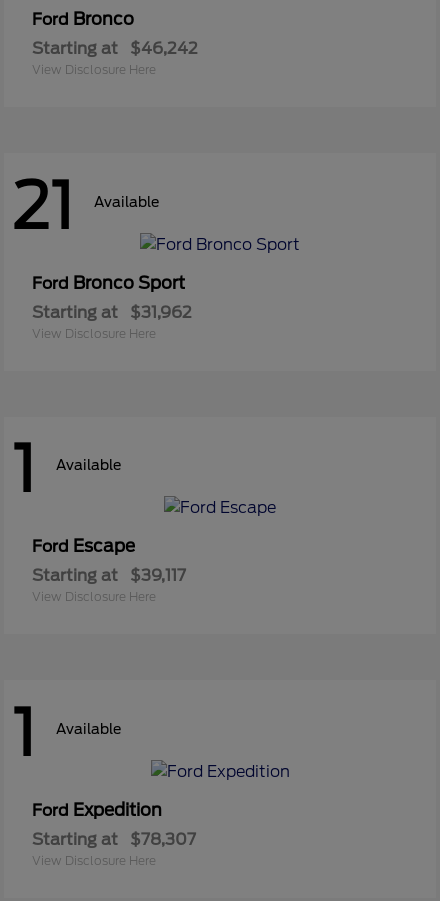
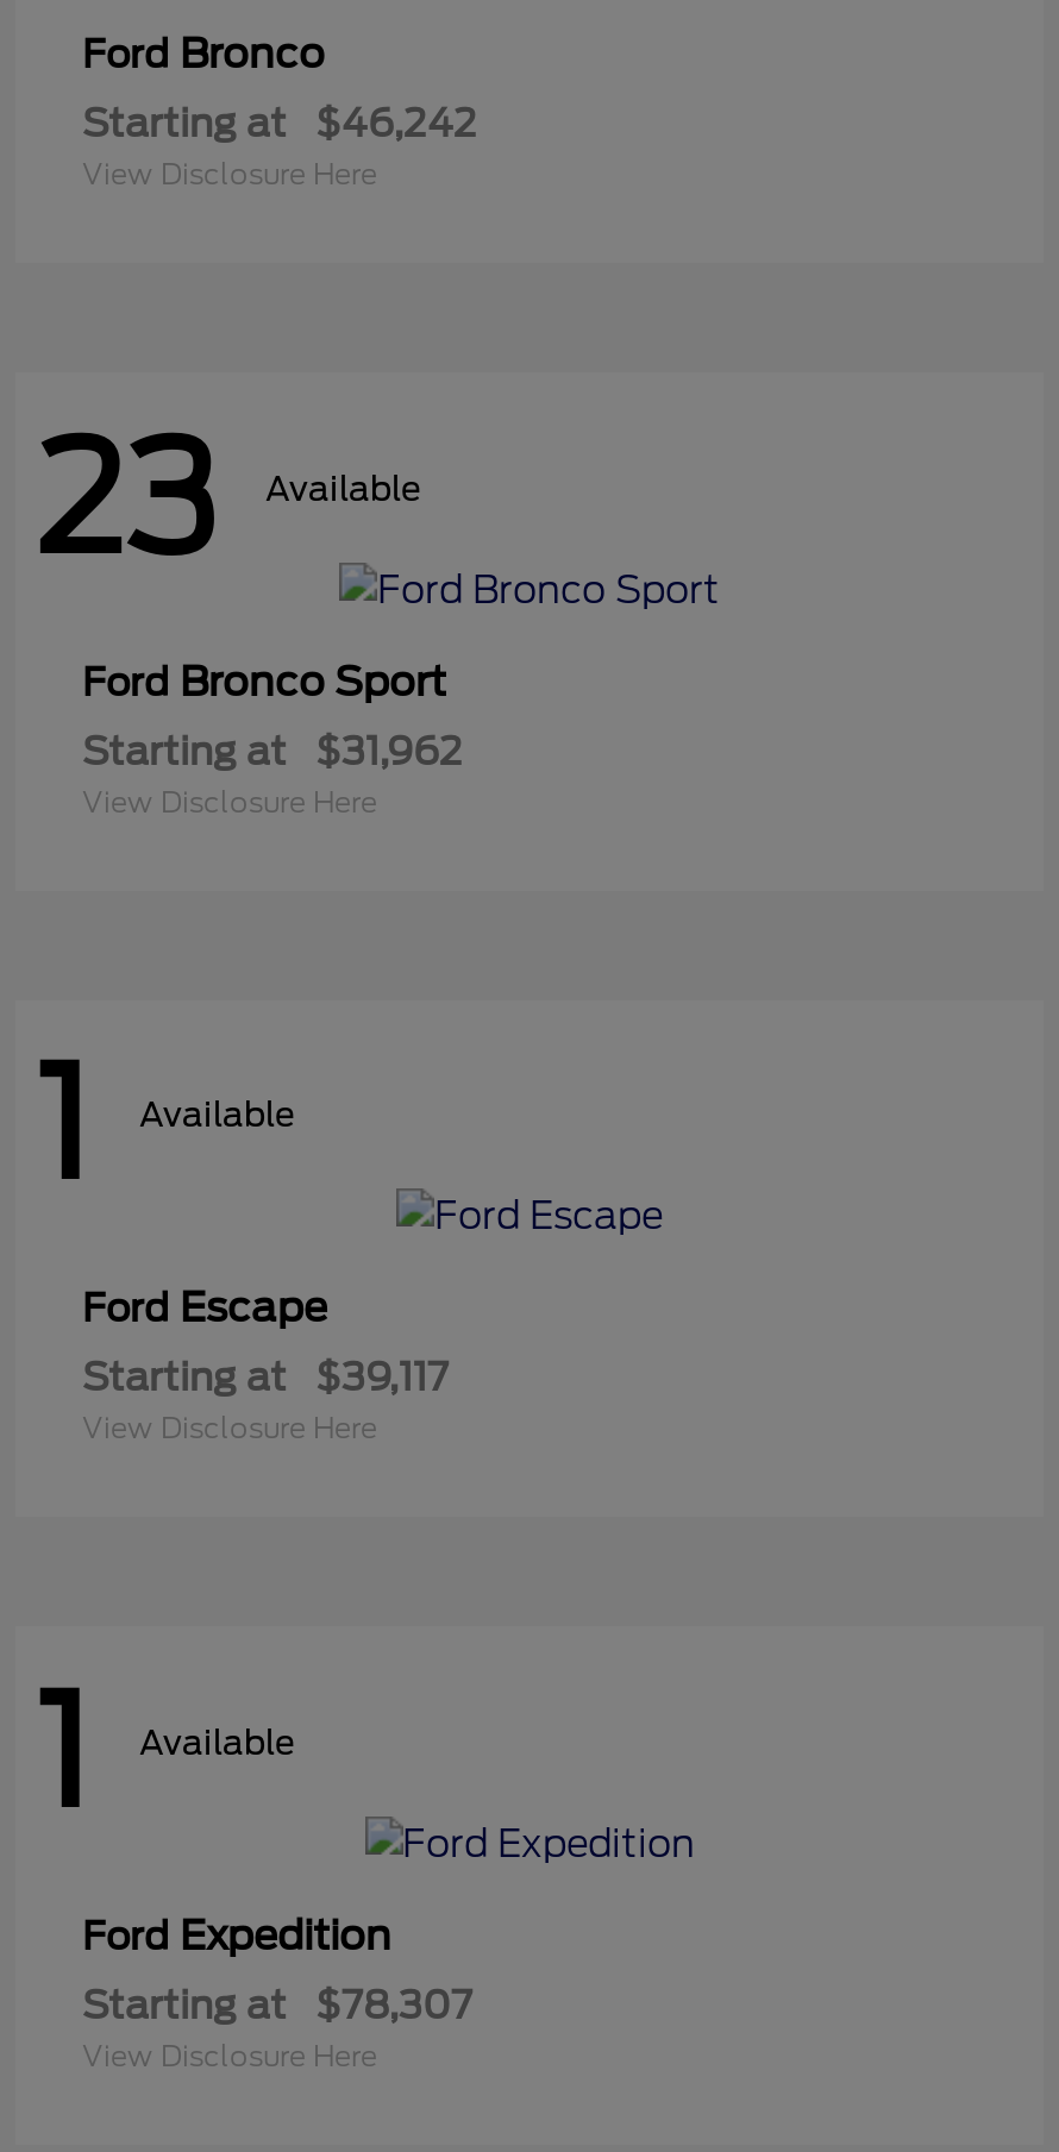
- 21 Available
+ 23 Available
